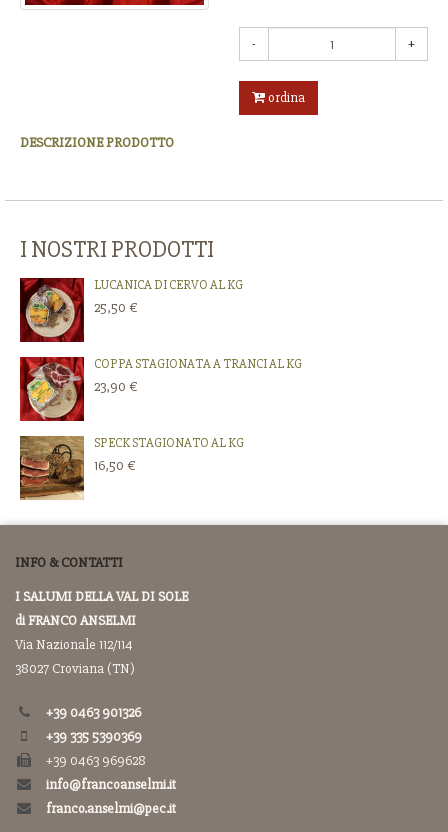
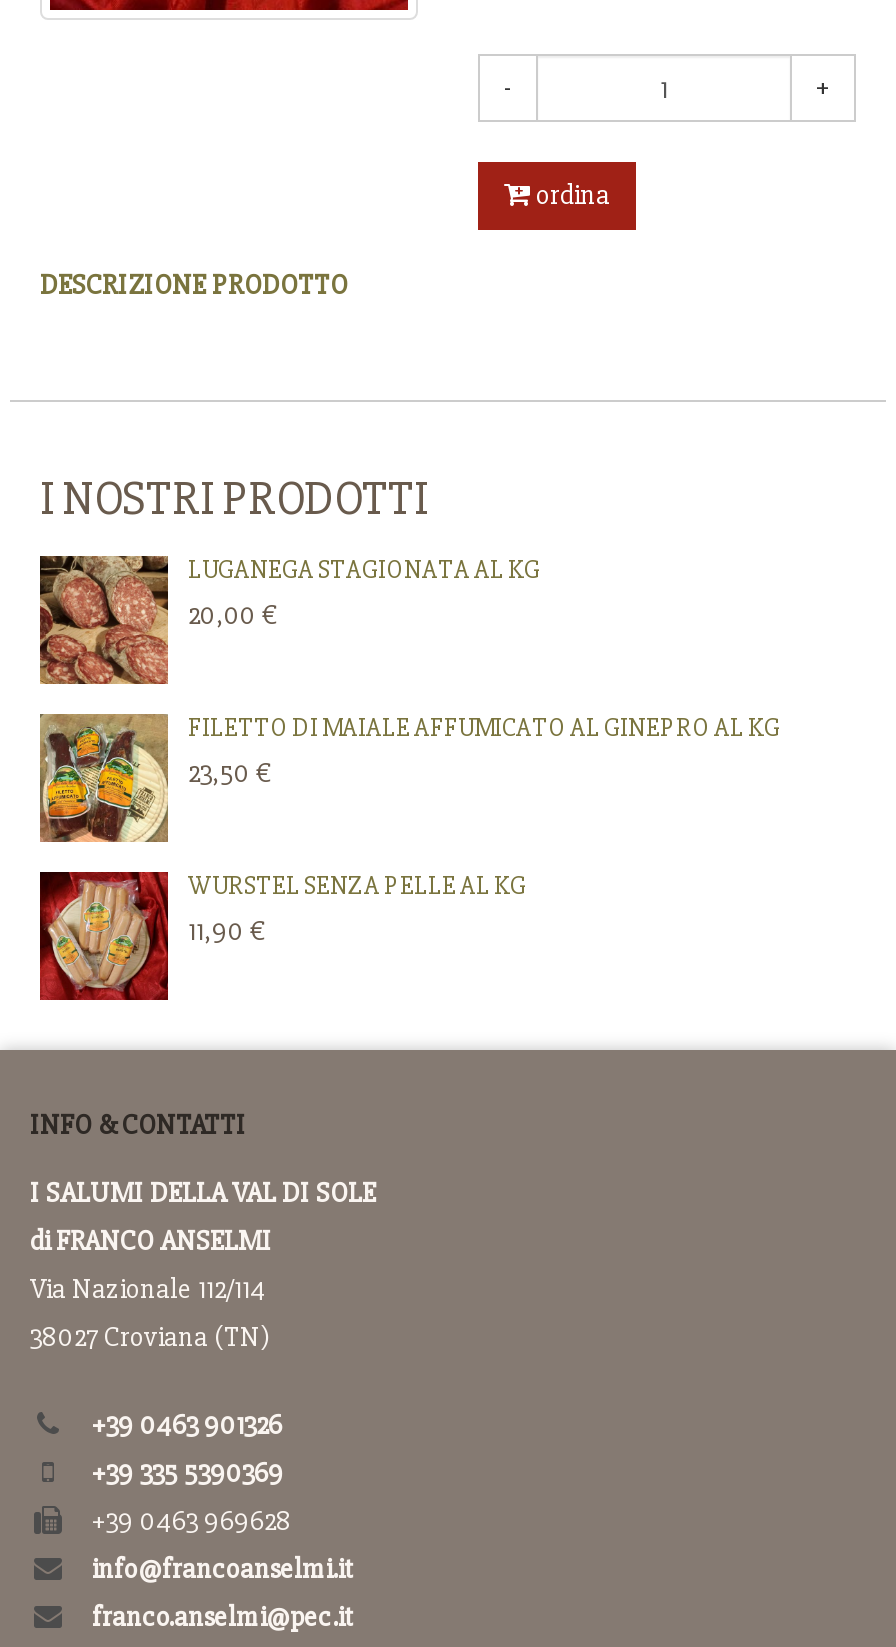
- [image]
- LUCANICA DI CERVO AL KG
- 25,50 €
+ [image]
+ LUGANEGA STAGIONATA AL KG
+ 20,00 €

- [image]
- COPPA STAGIONATA A TRANCI AL KG
- 23,90 €
+ [image]
+ FILETTO DI MAIALE AFFUMICATO AL GINEPRO AL KG
+ 23,50 €

- [image]
- SPECK STAGIONATO AL KG
- 16,50 €
+ [image]
+ WURSTEL SENZA PELLE AL KG
+ 11,90 €
